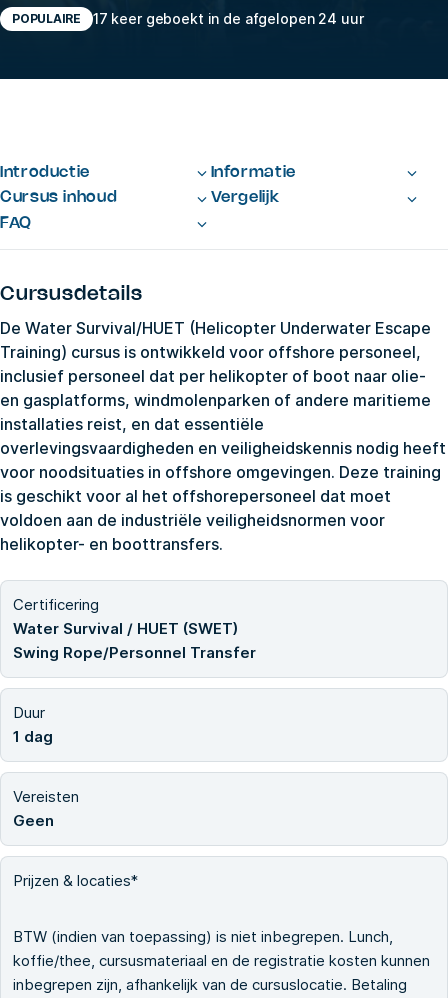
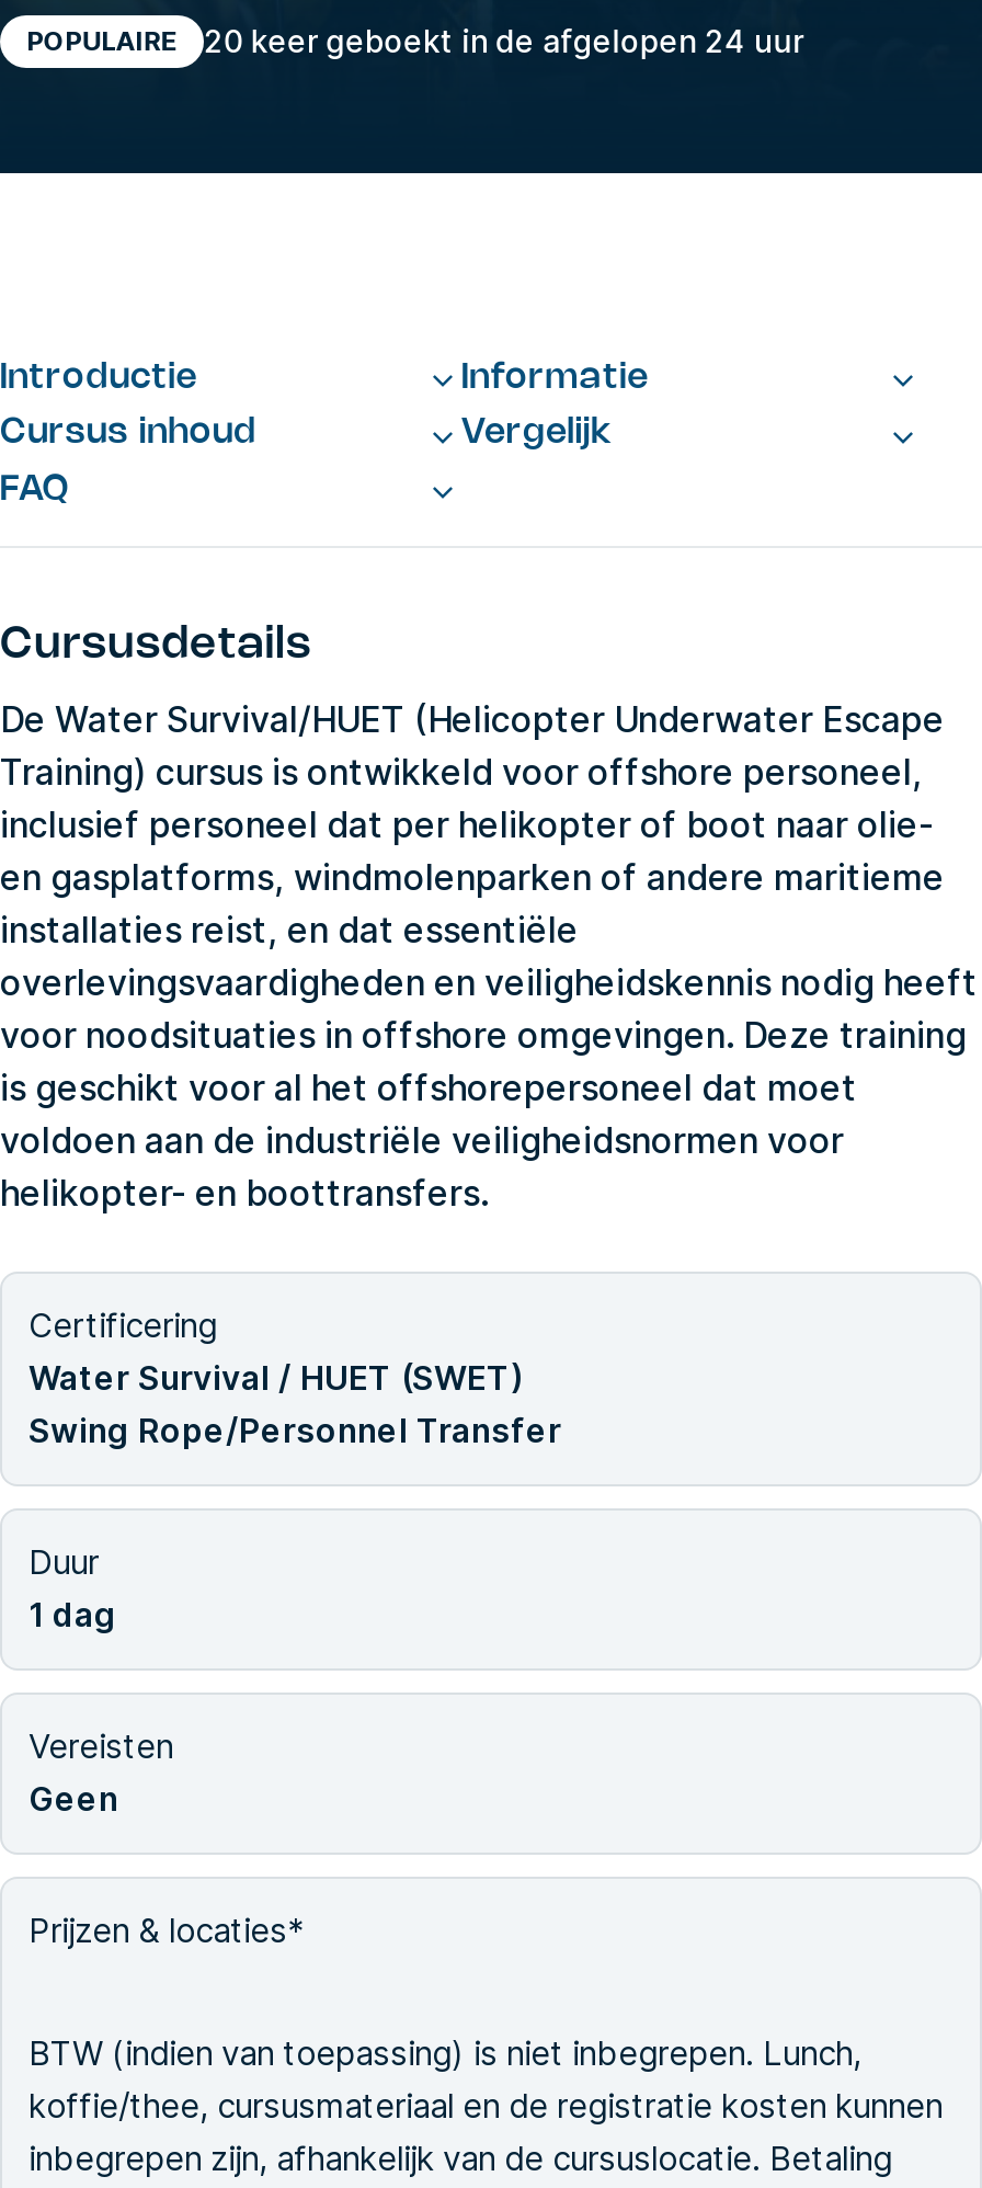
- 17 keer geboekt in de afgelopen 24 uur
+ 20 keer geboekt in de afgelopen 24 uur
